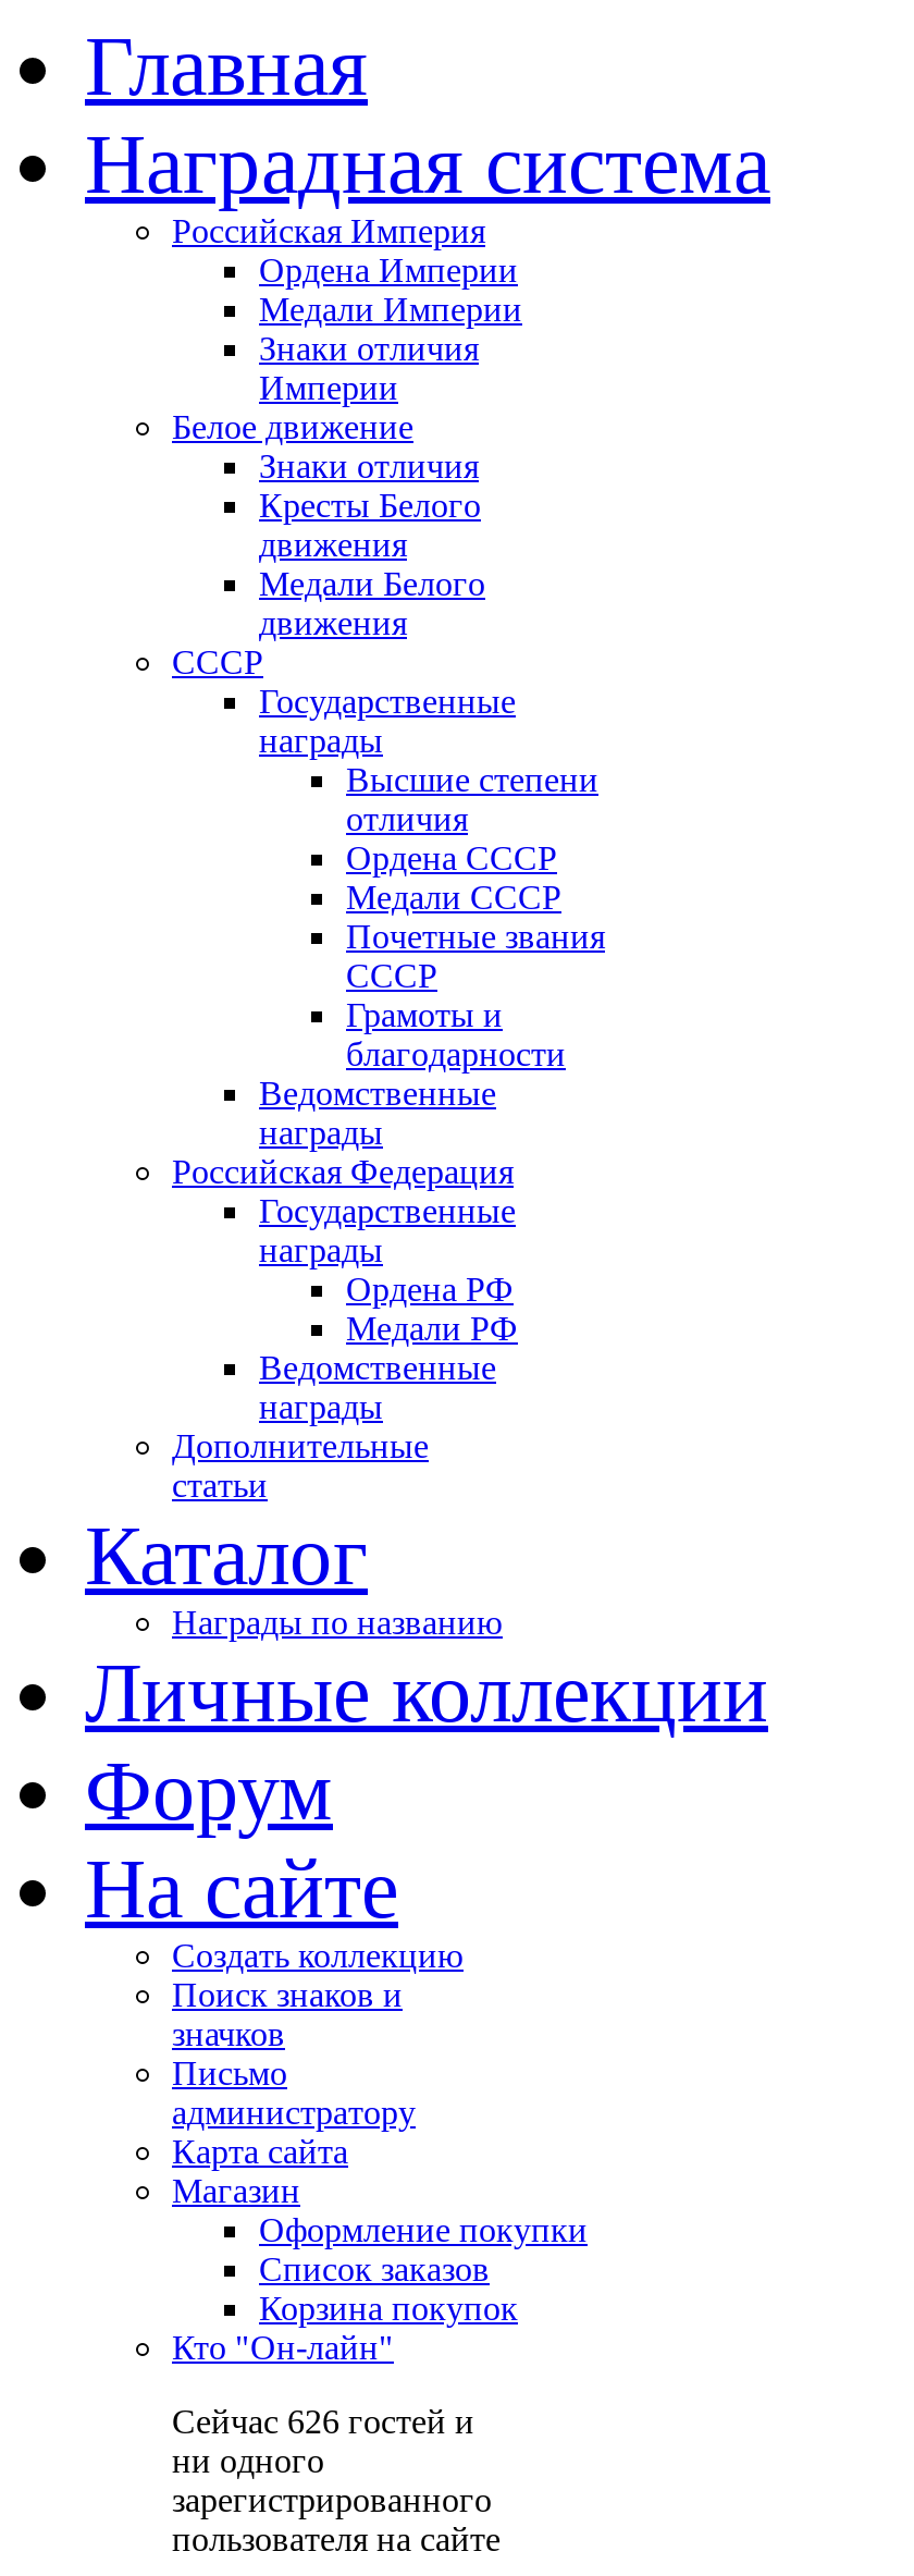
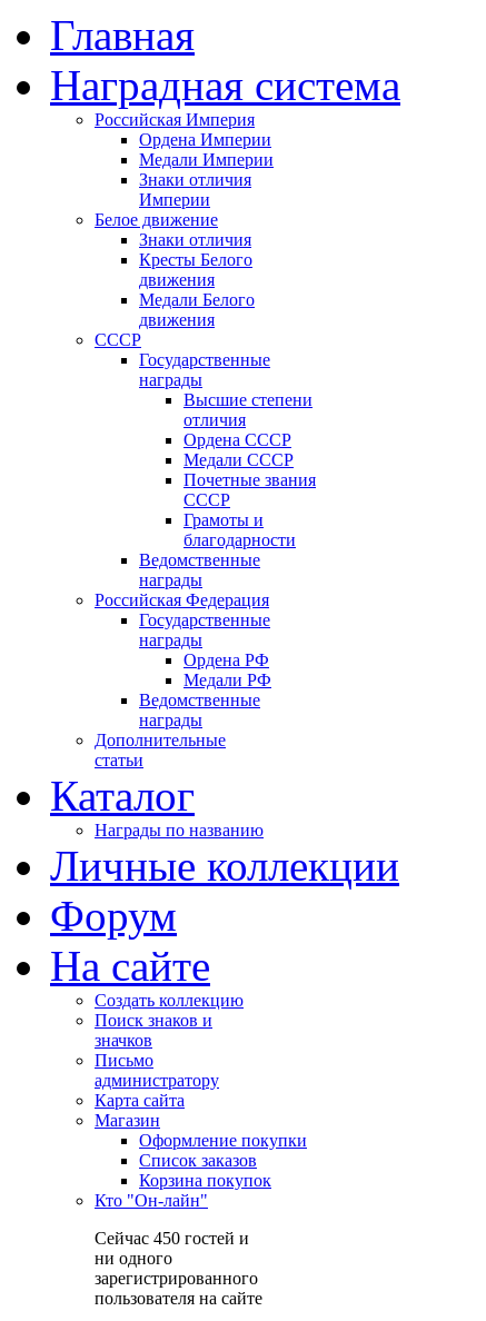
- Сейчас 626 гостей и
+ Сейчас 450 гостей и
